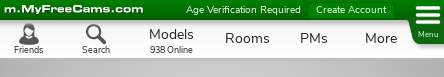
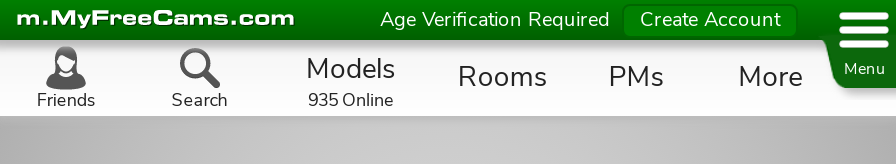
- 938 Online
+ 935 Online
